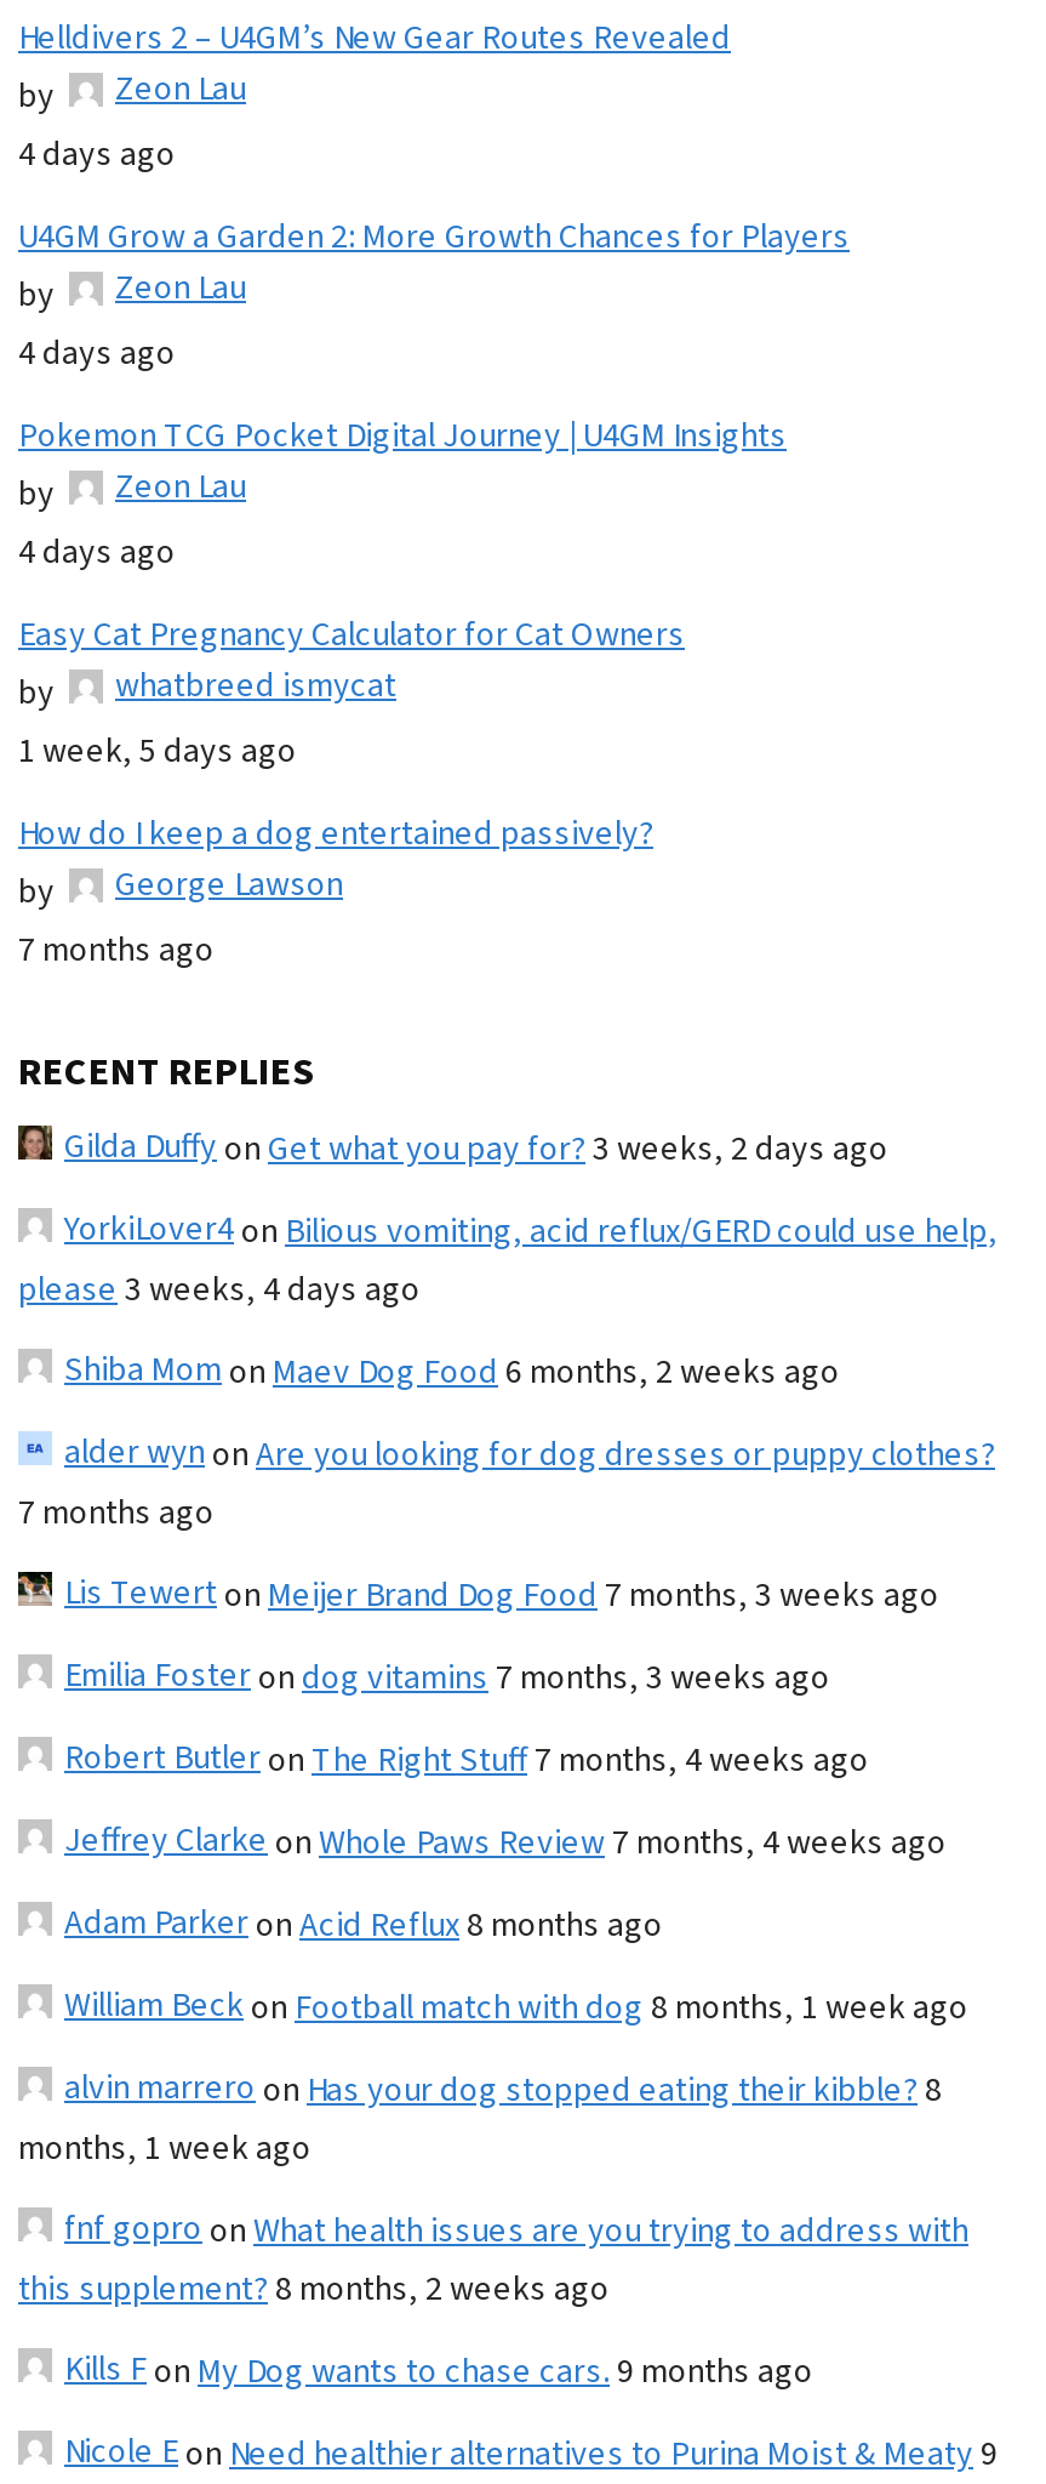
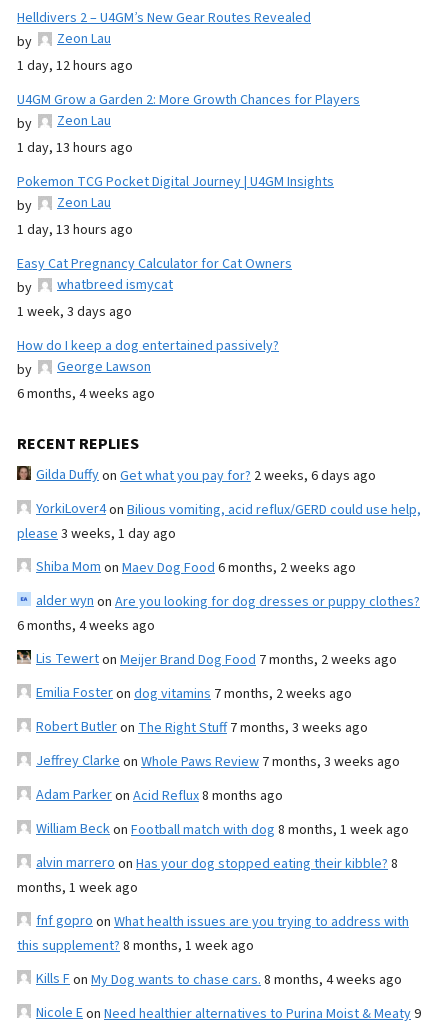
- 4 days ago
+ 1 day, 12 hours ago

- 4 days ago
+ 1 day, 13 hours ago

- 4 days ago
+ 1 day, 13 hours ago

- 1 week, 5 days ago
+ 1 week, 3 days ago

- 7 months ago
+ 6 months, 4 weeks ago

- Gilda Duffyon Get what you pay for? 3 weeks, 2 days ago
+ Gilda Duffyon Get what you pay for? 2 weeks, 6 days ago

- please 3 weeks, 4 days ago
+ please 3 weeks, 1 day ago

- 7 months ago
+ 6 months, 4 weeks ago

- Lis Tewerton Meijer Brand Dog Food 7 months, 3 weeks ago
+ Lis Tewerton Meijer Brand Dog Food 7 months, 2 weeks ago

- Emilia Fosteron dog vitamins 7 months, 3 weeks ago
+ Emilia Fosteron dog vitamins 7 months, 2 weeks ago

- Robert Butleron The Right Stuff 7 months, 4 weeks ago
+ Robert Butleron The Right Stuff 7 months, 3 weeks ago

- Jeffrey Clarkeon Whole Paws Review 7 months, 4 weeks ago
+ Jeffrey Clarkeon Whole Paws Review 7 months, 3 weeks ago

- this supplement? 8 months, 2 weeks ago
+ this supplement? 8 months, 1 week ago

- Kills Fon My Dog wants to chase cars. 9 months ago
+ Kills Fon My Dog wants to chase cars. 8 months, 4 weeks ago
